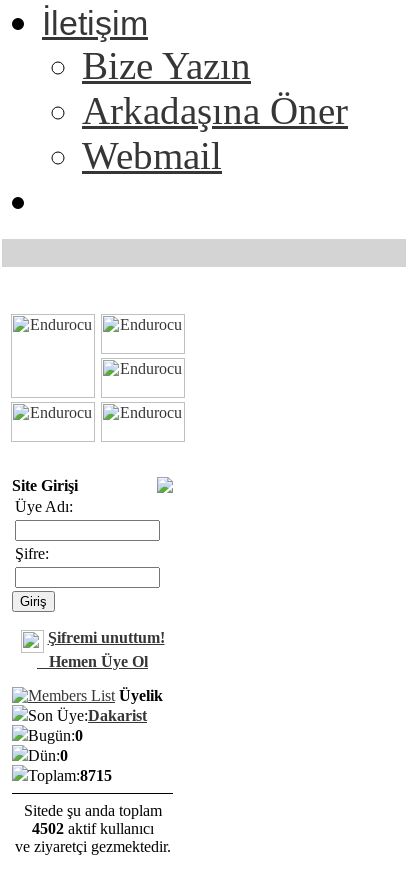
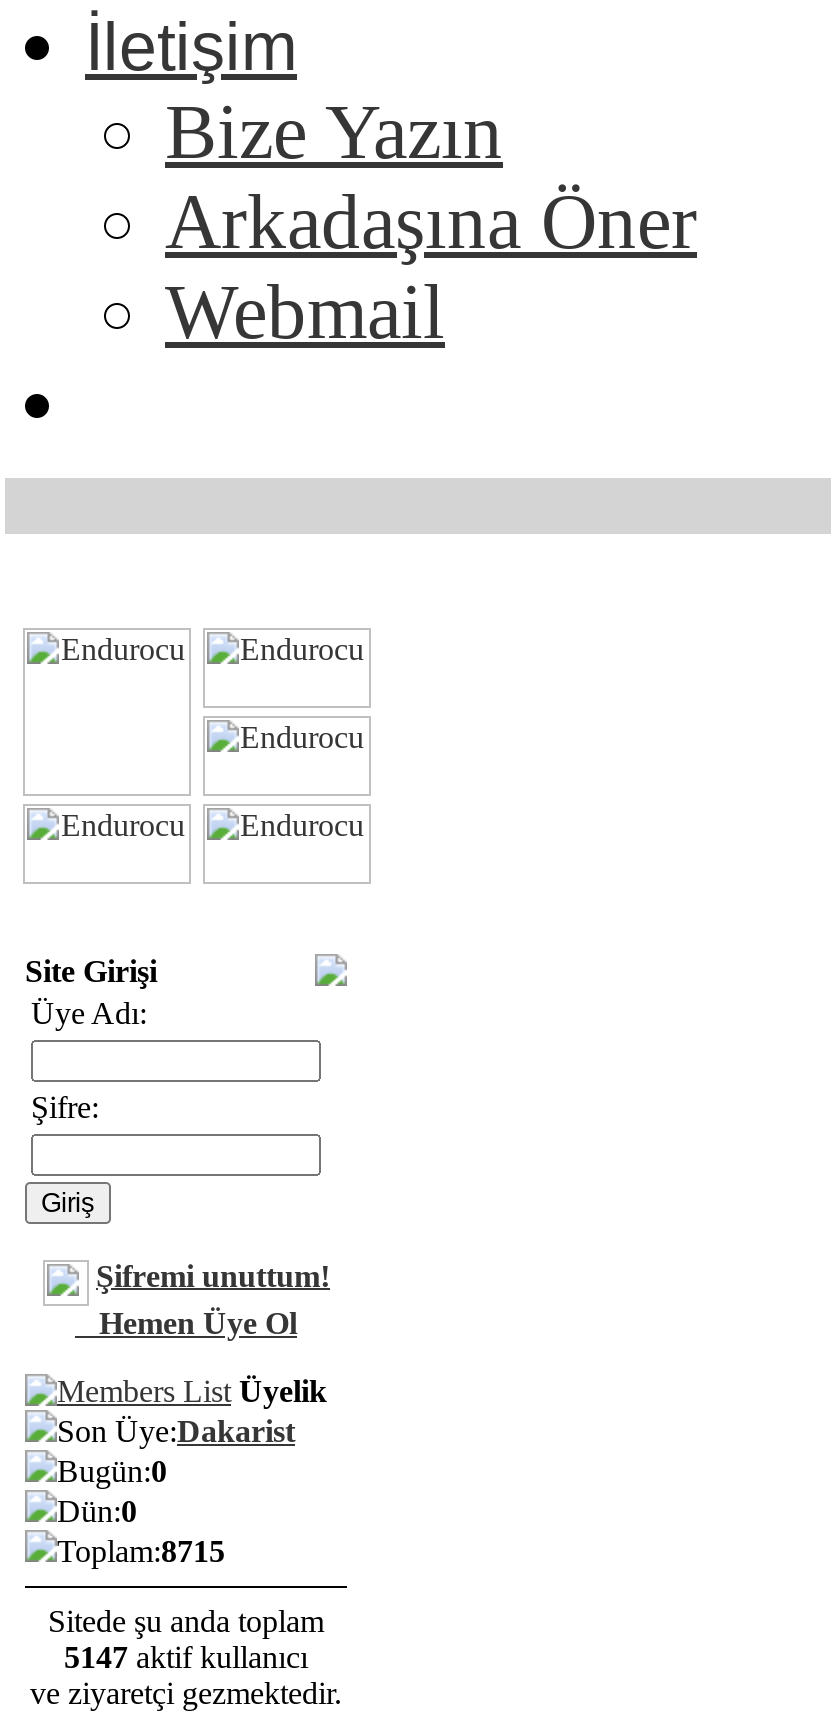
- 4502 aktif kullanıcı
+ 5147 aktif kullanıcı
